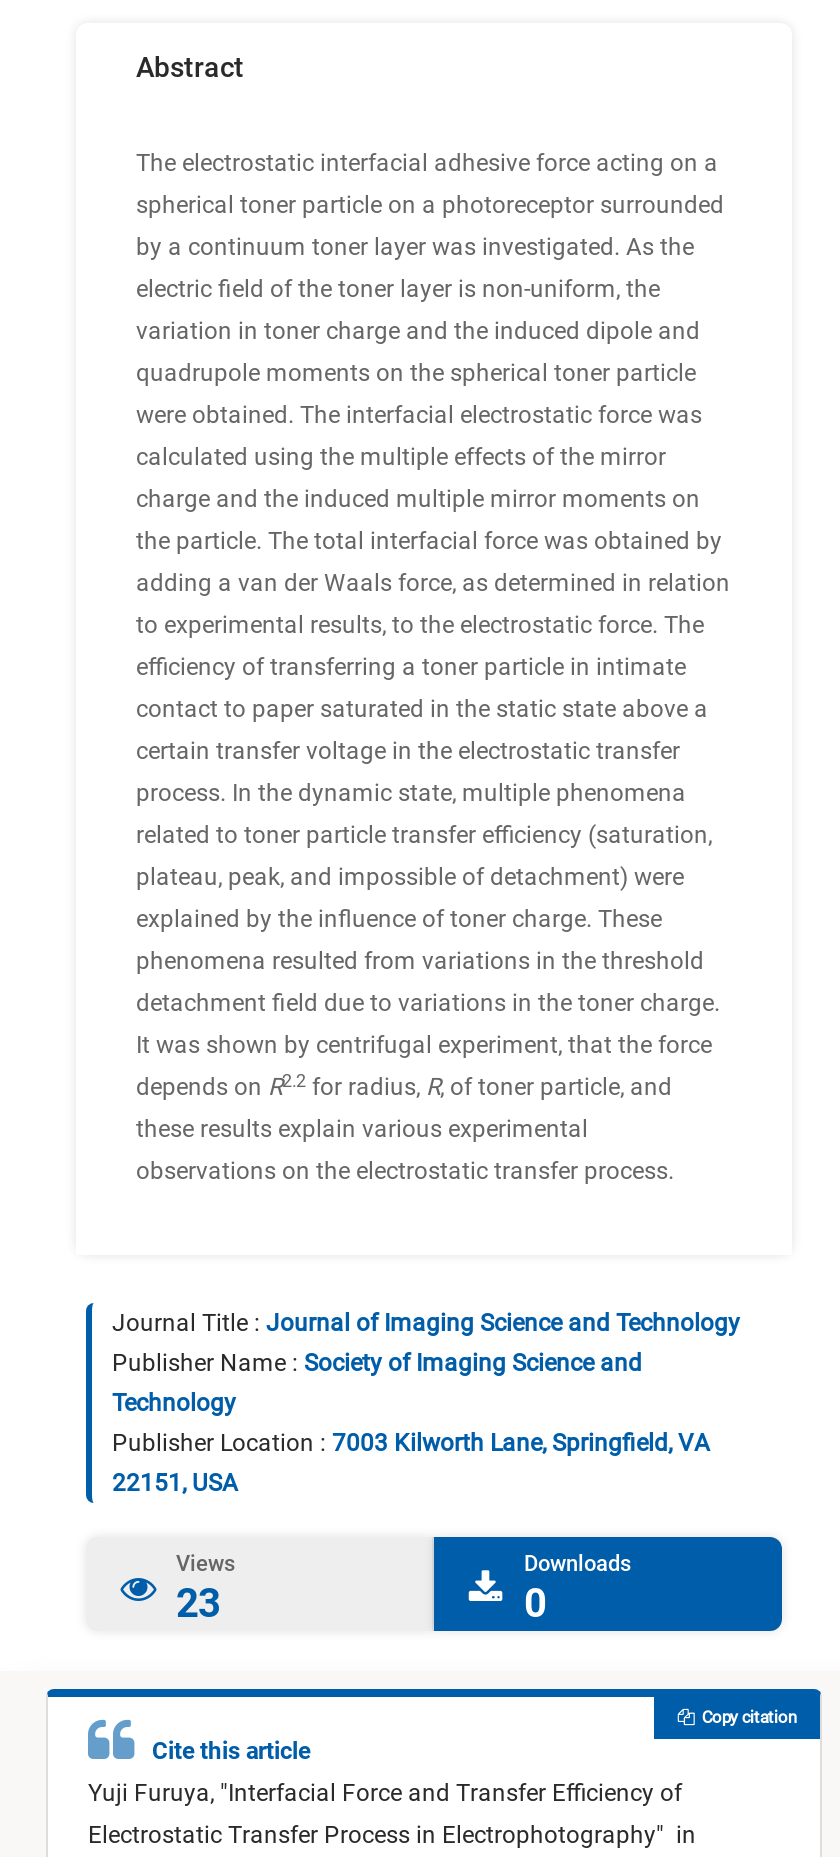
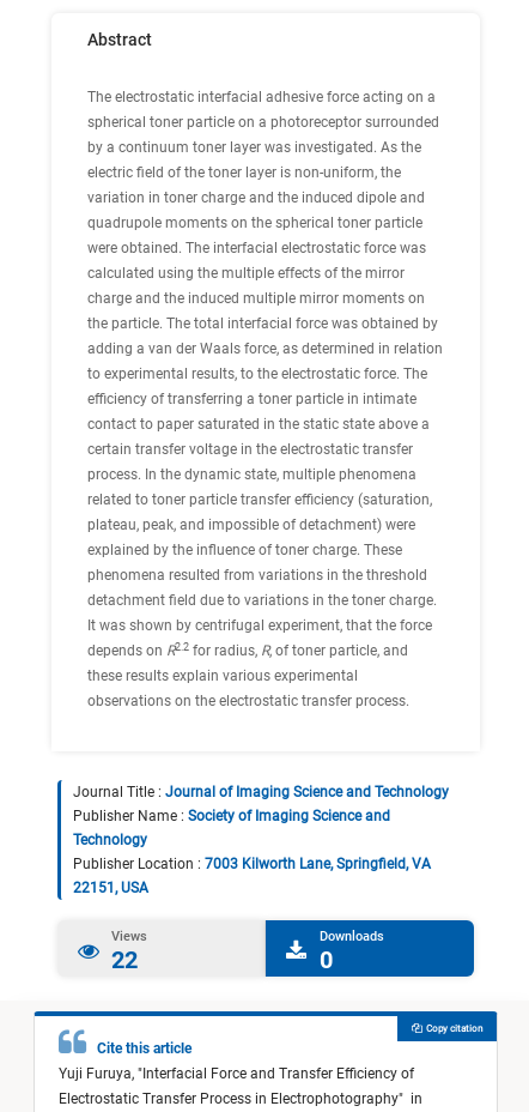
- 23
+ 22
